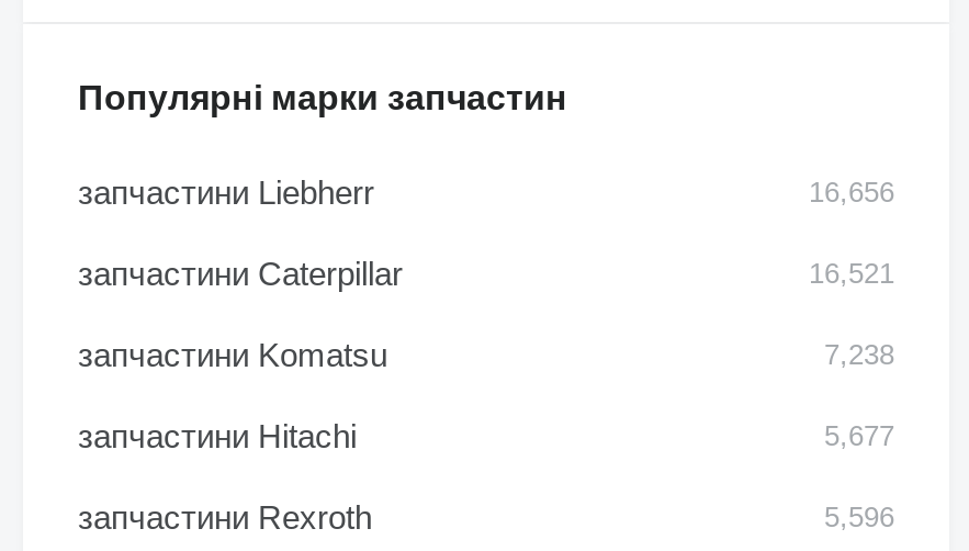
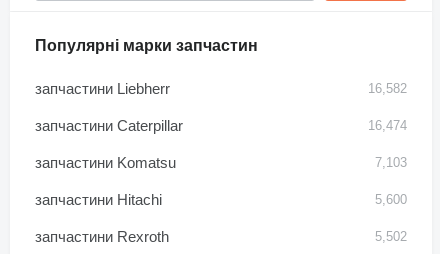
- 16,656
+ 16,582

- 16,521
+ 16,474

- 7,238
+ 7,103

- 5,677
+ 5,600

- 5,596
+ 5,502
